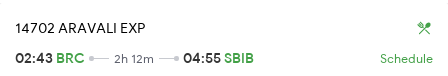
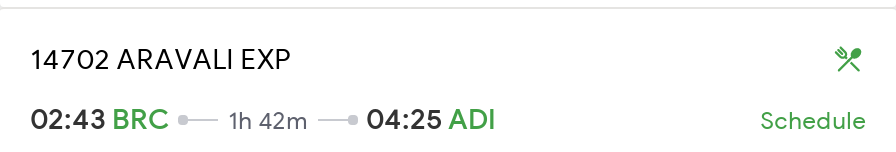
- 2h 12m
- 04:55 SBIB
+ 1h 42m
+ 04:25 ADI
